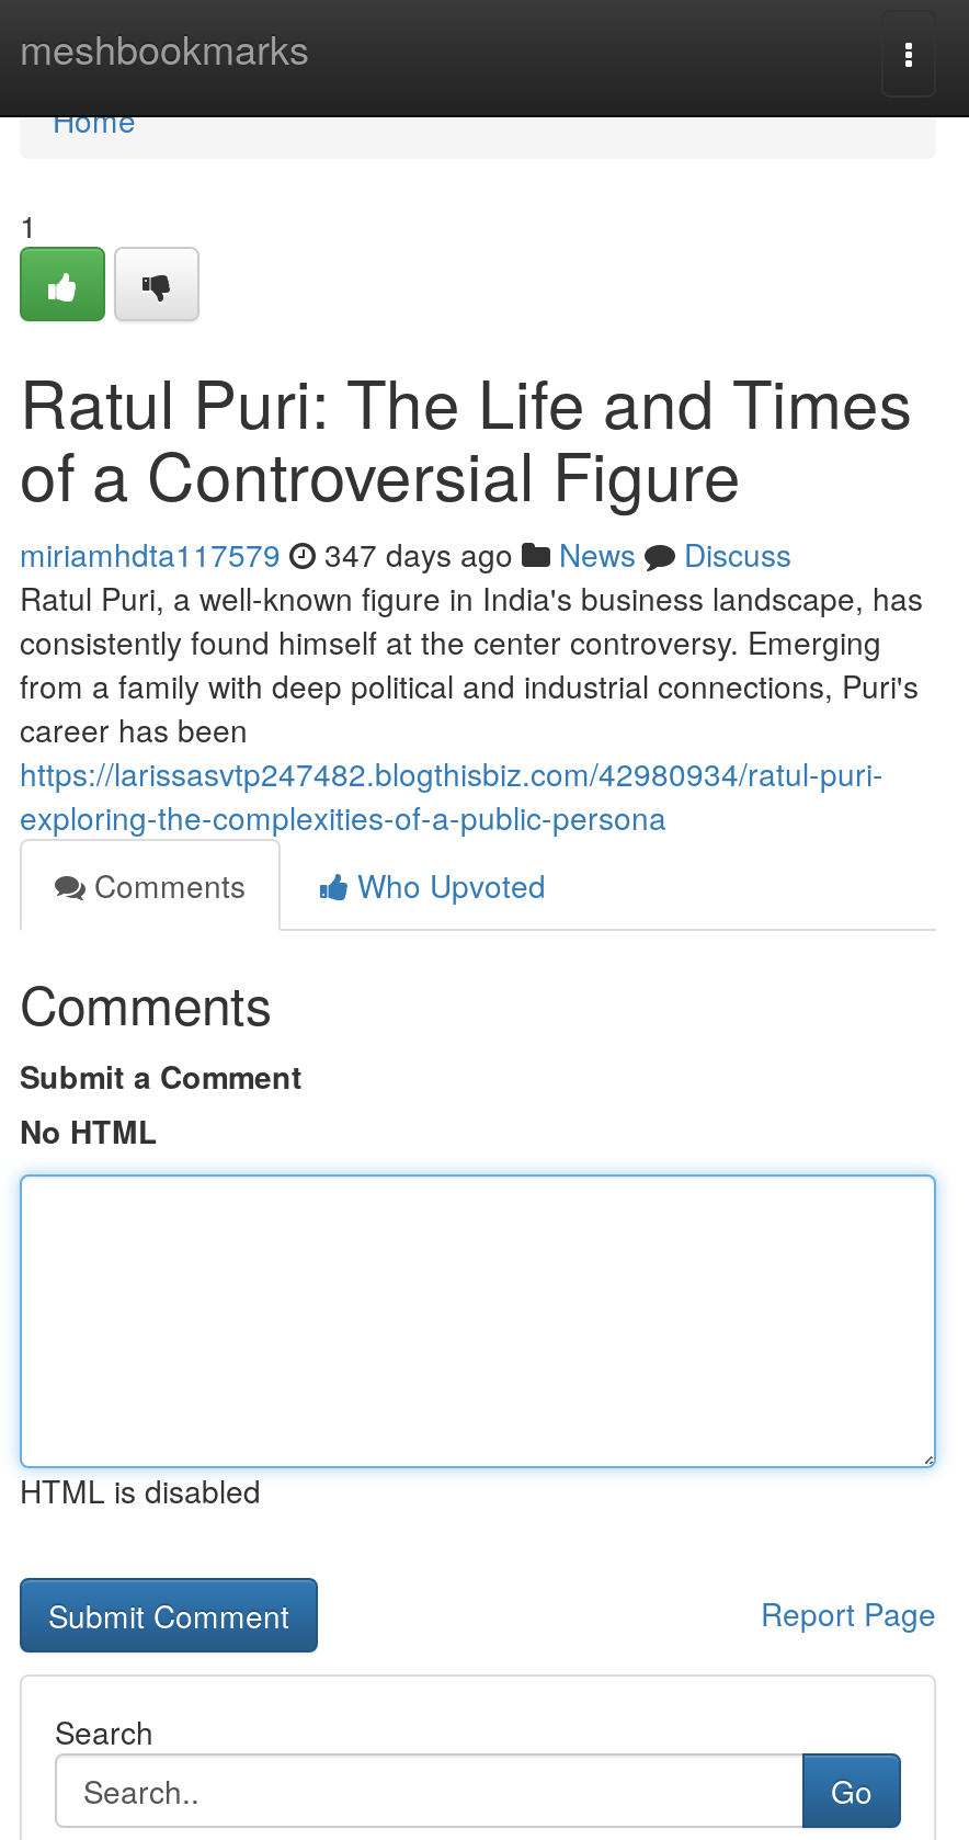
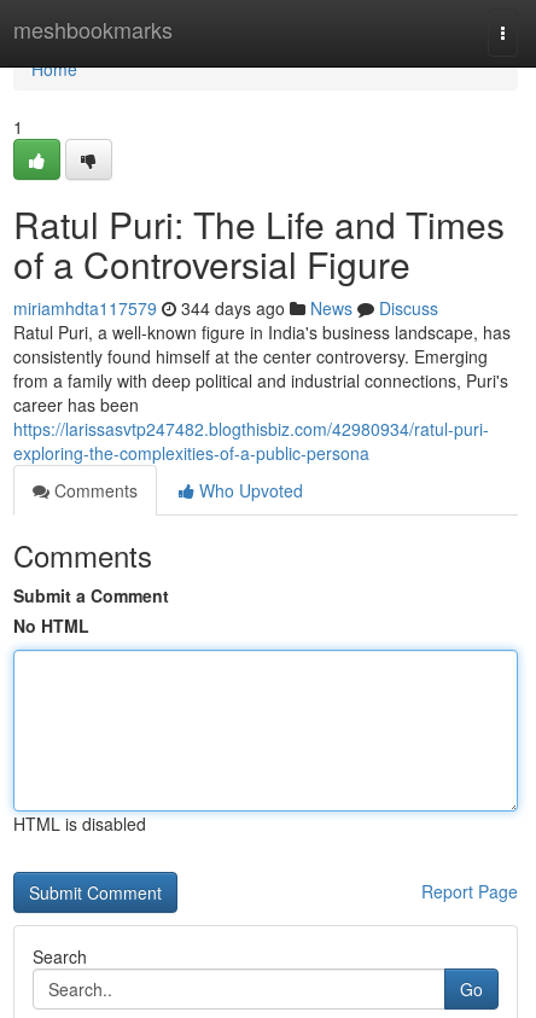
- miriamhdta117579 347 days ago News Discuss
+ miriamhdta117579 344 days ago News Discuss
